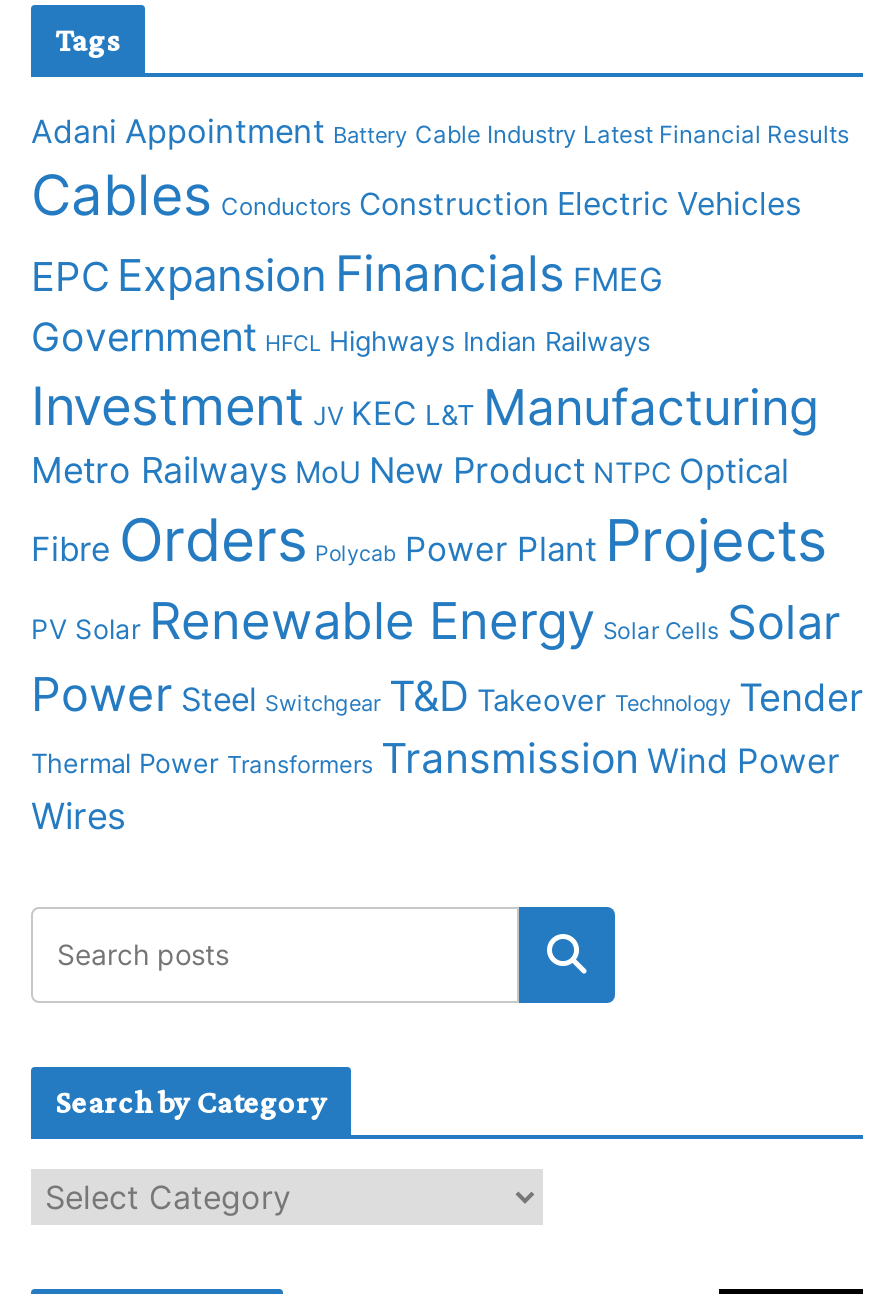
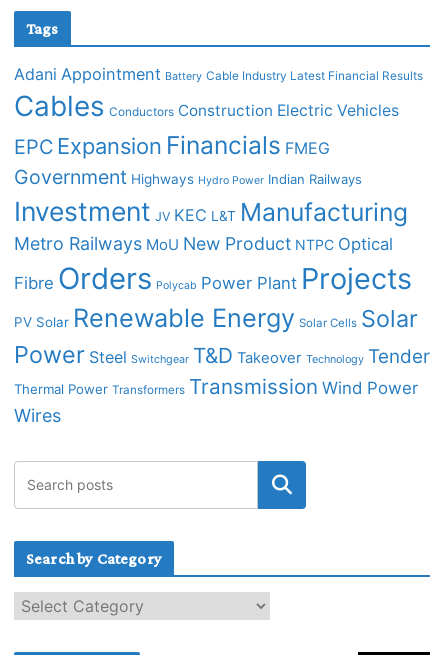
- Government HFCL Highways Indian Railways
+ Government Highways Hydro Power Indian Railways
